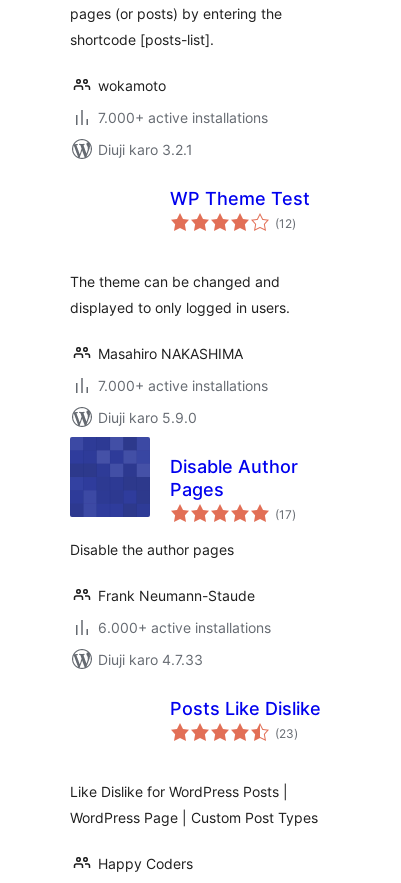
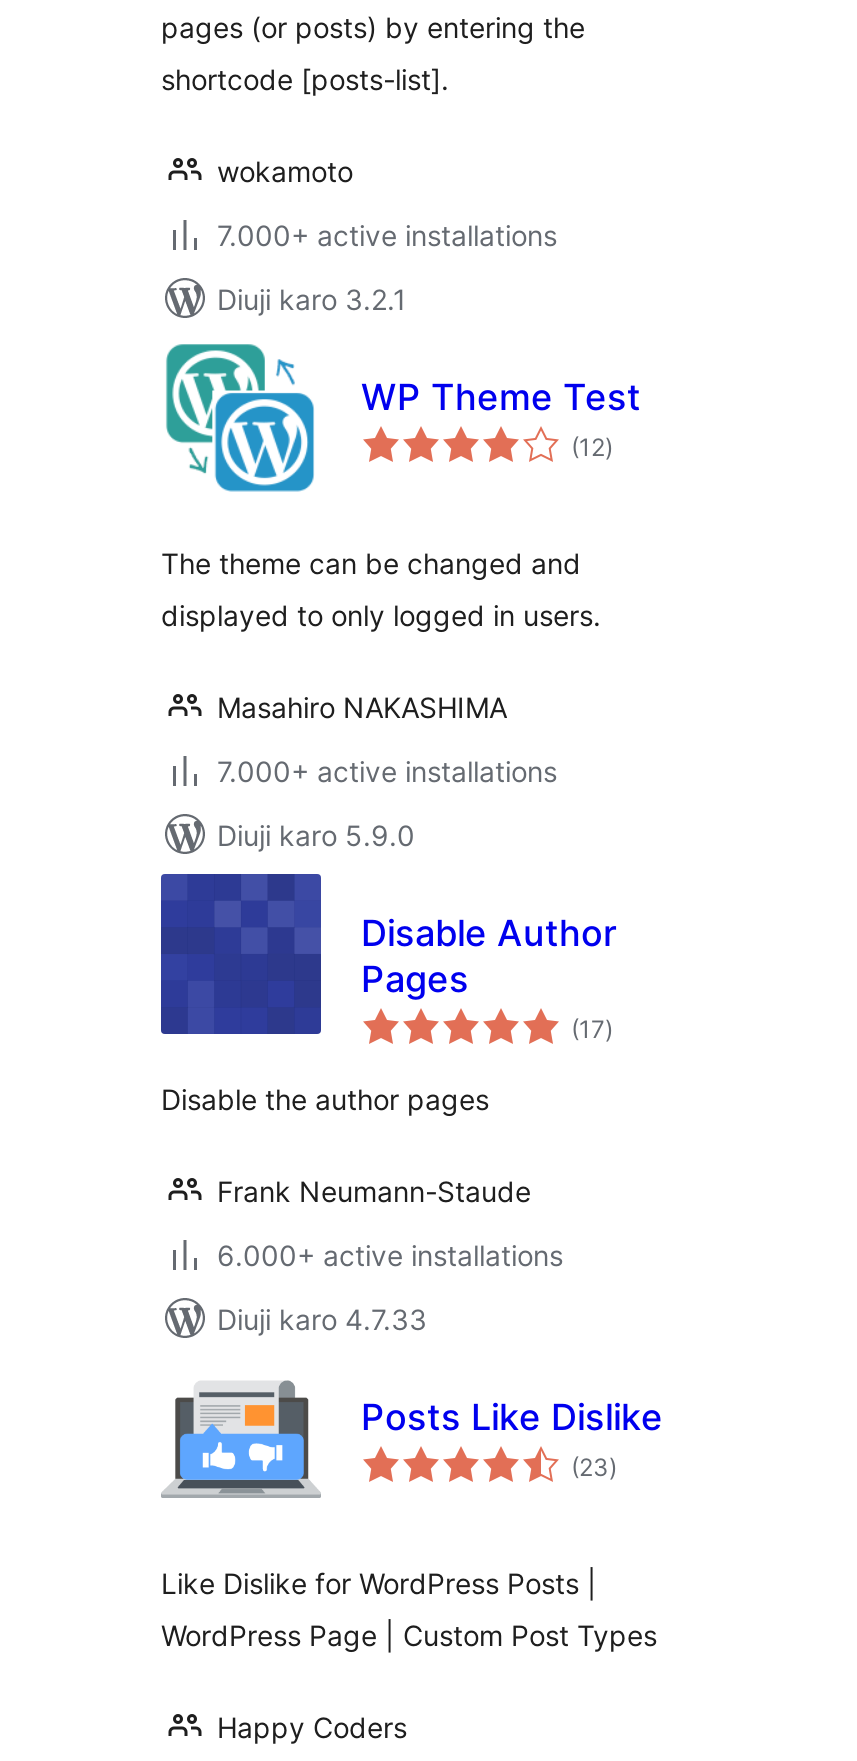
+ [image]

+ [image]
